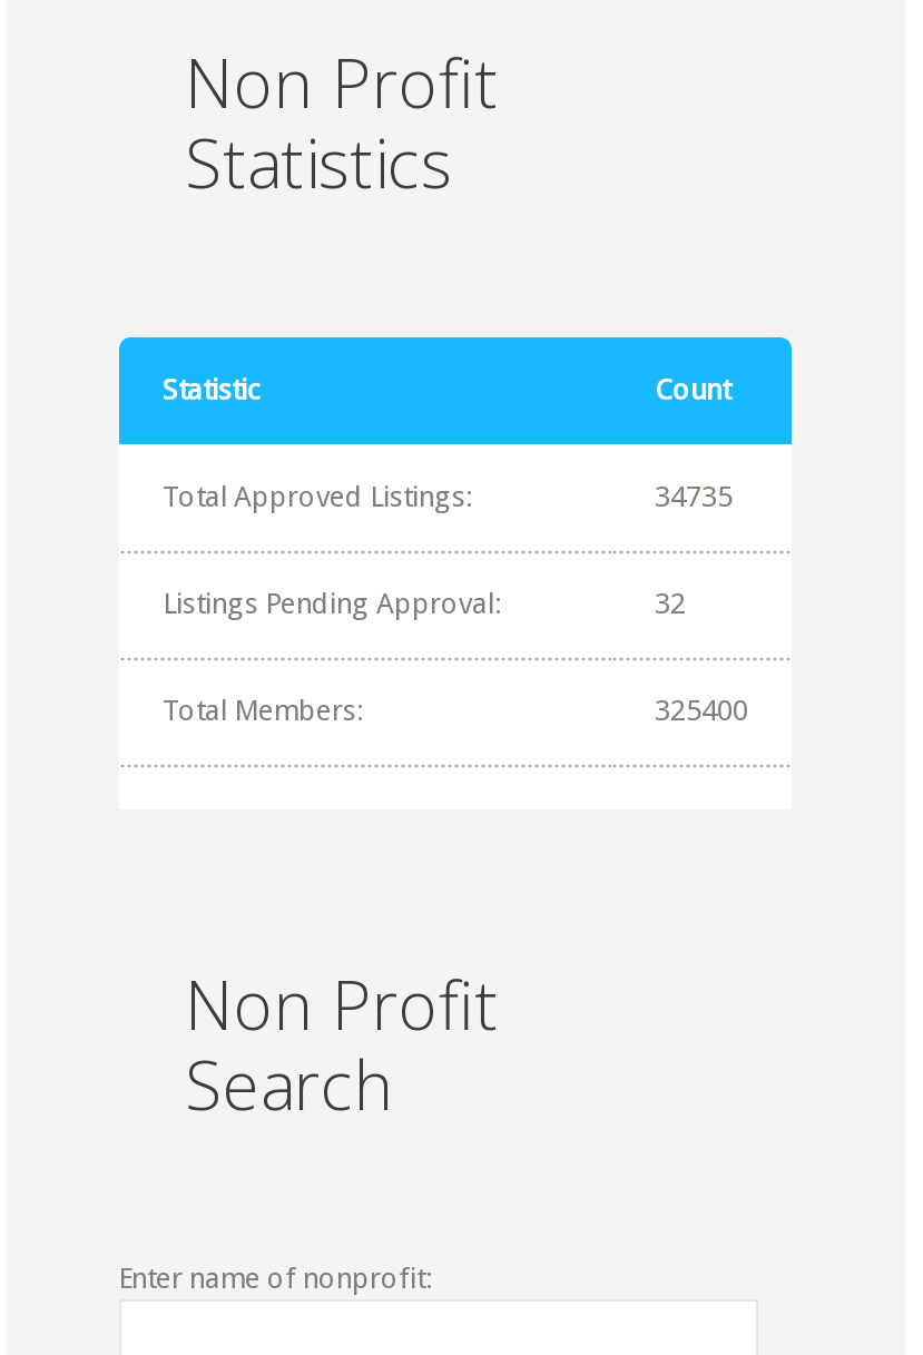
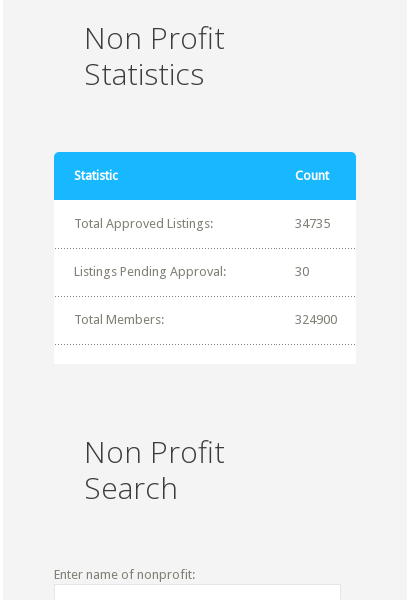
- 32
+ 30

- 325400
+ 324900
